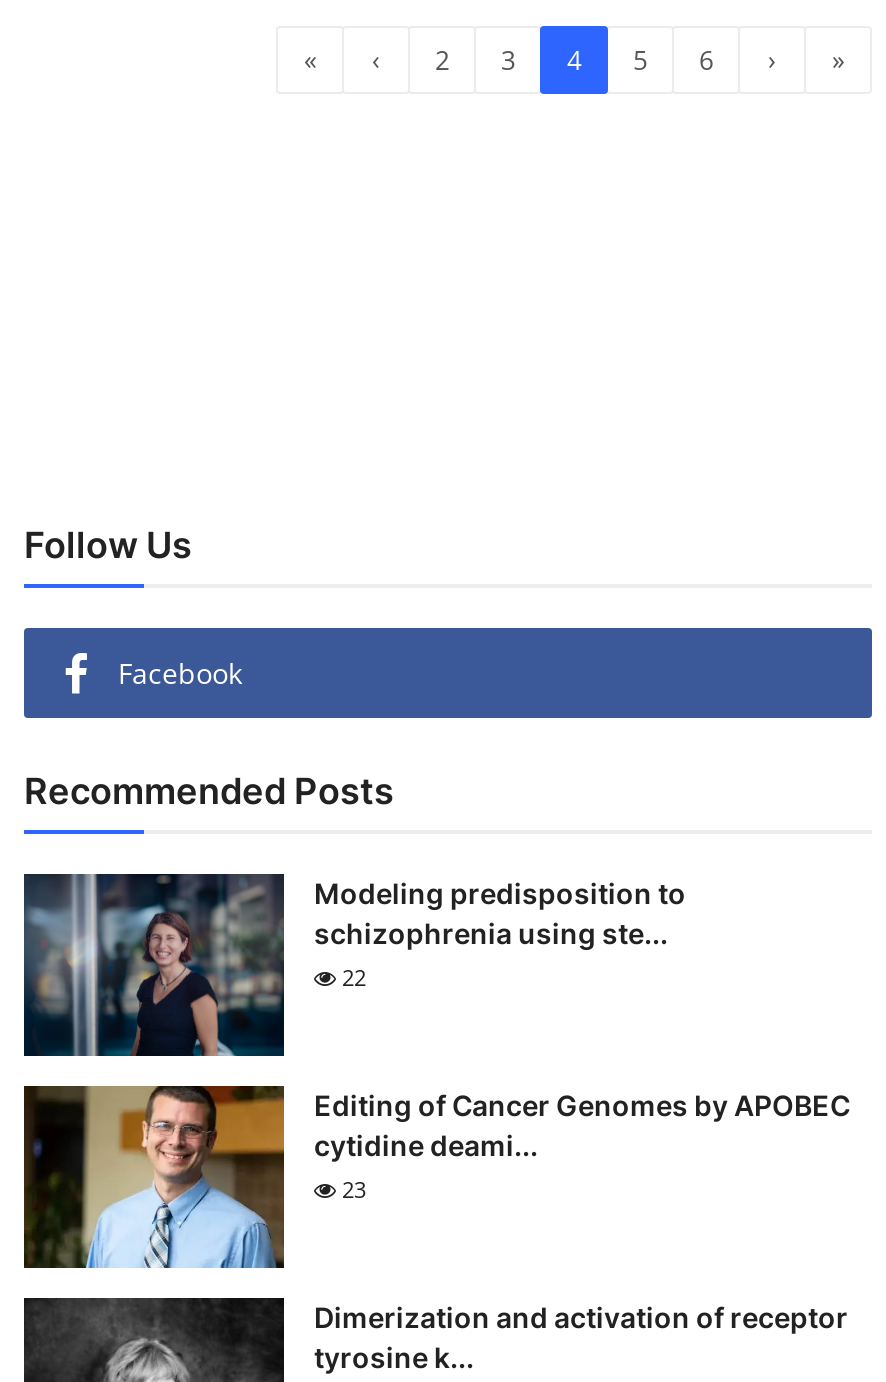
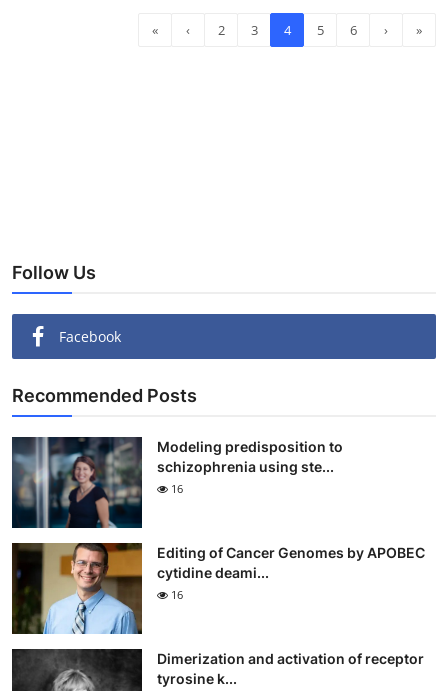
- 22
+ 16

- 23
+ 16
